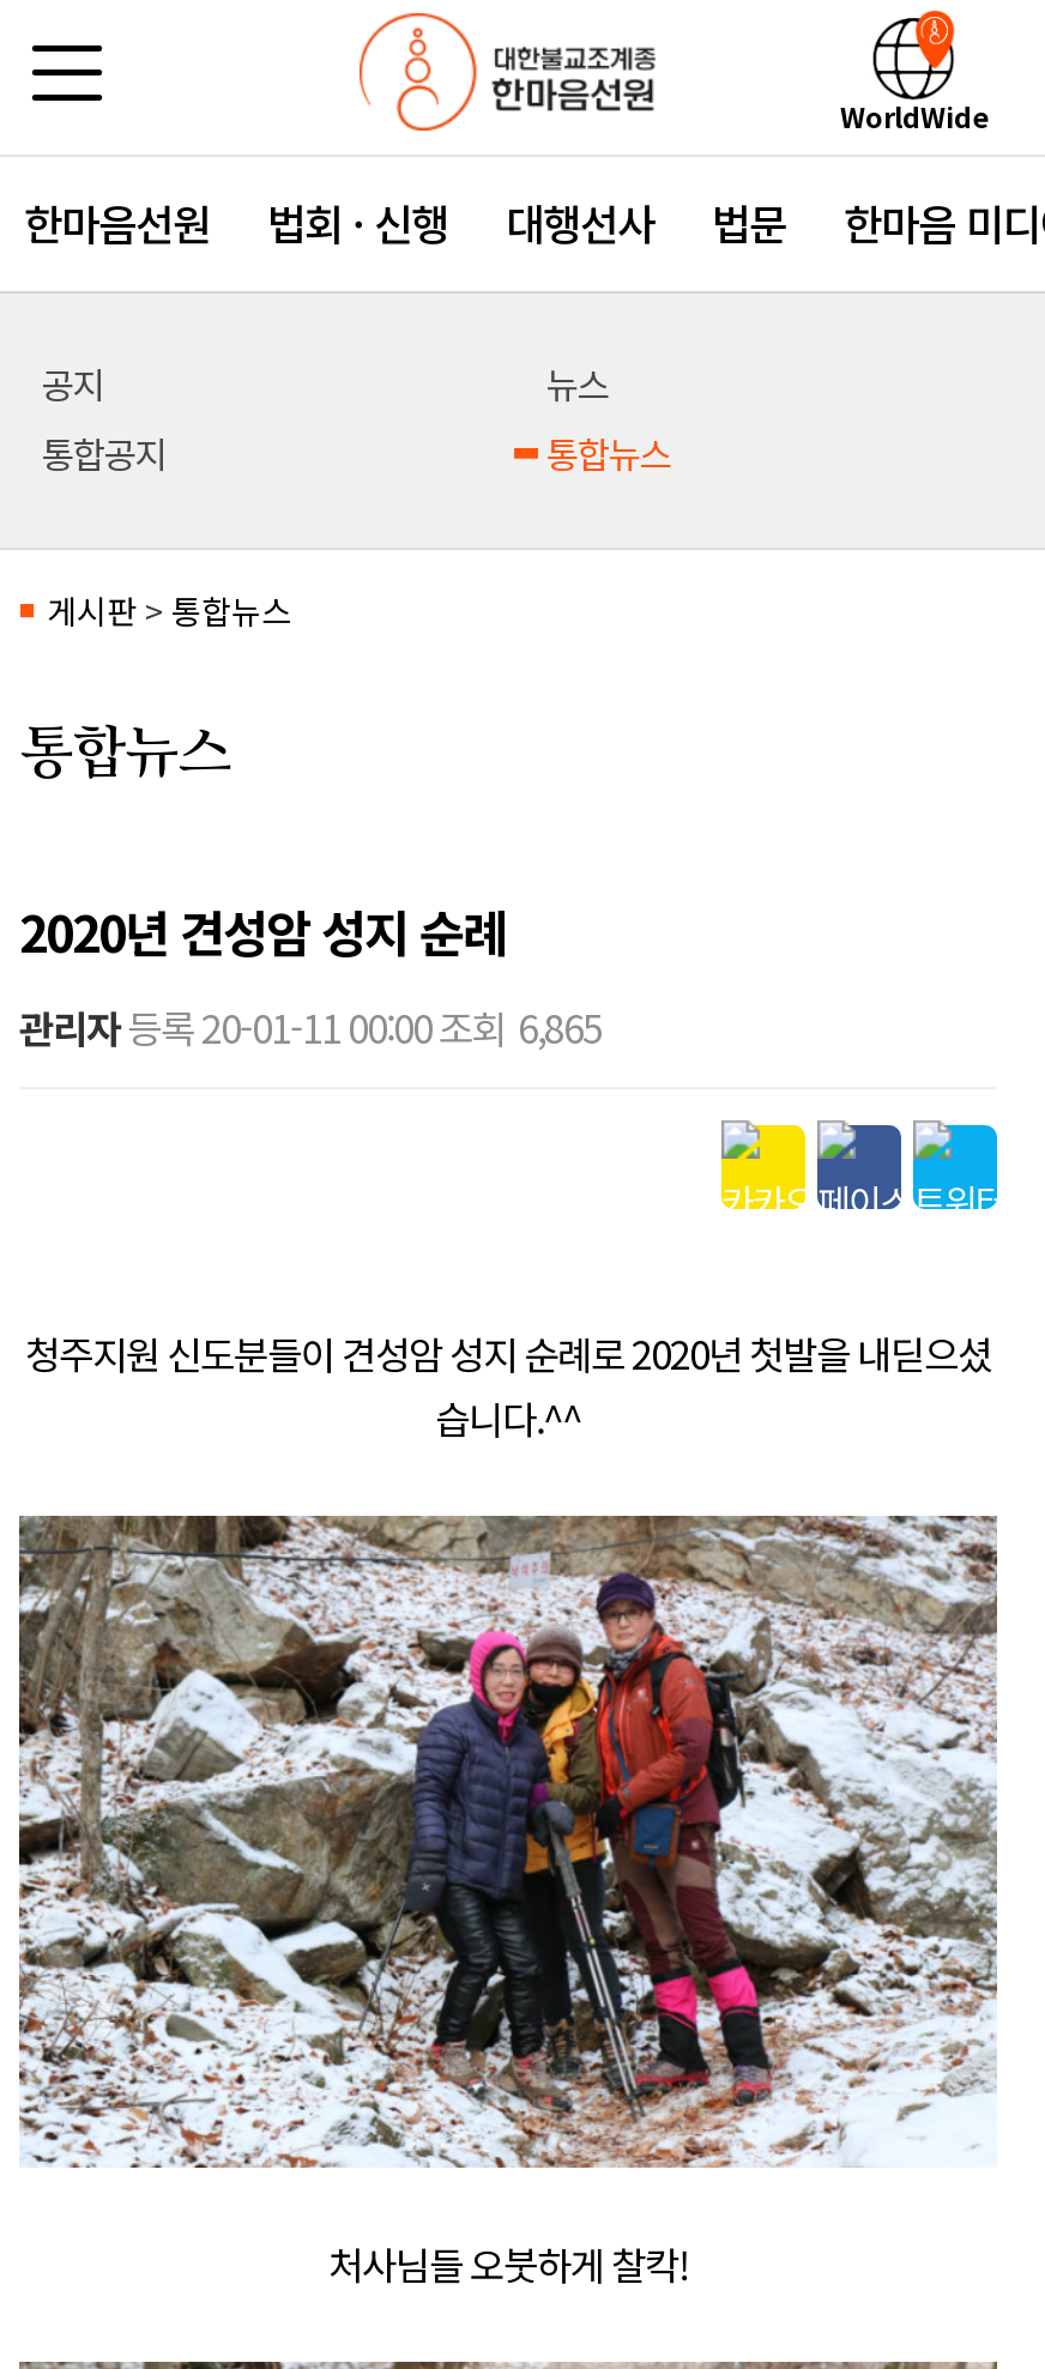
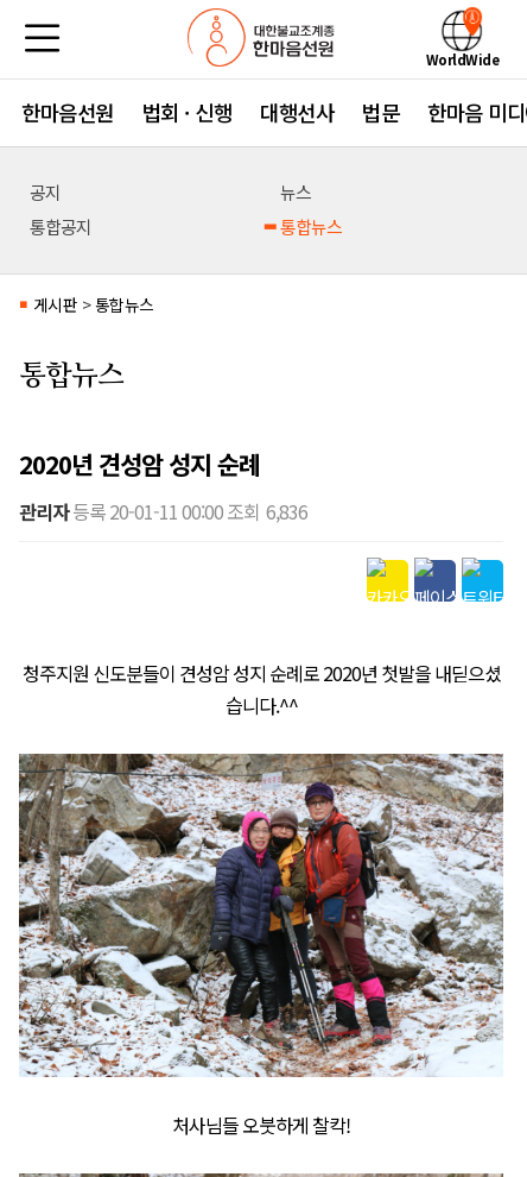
- 관리자 등록20-01-11 00:00조회 6,865
+ 관리자 등록20-01-11 00:00조회 6,836
